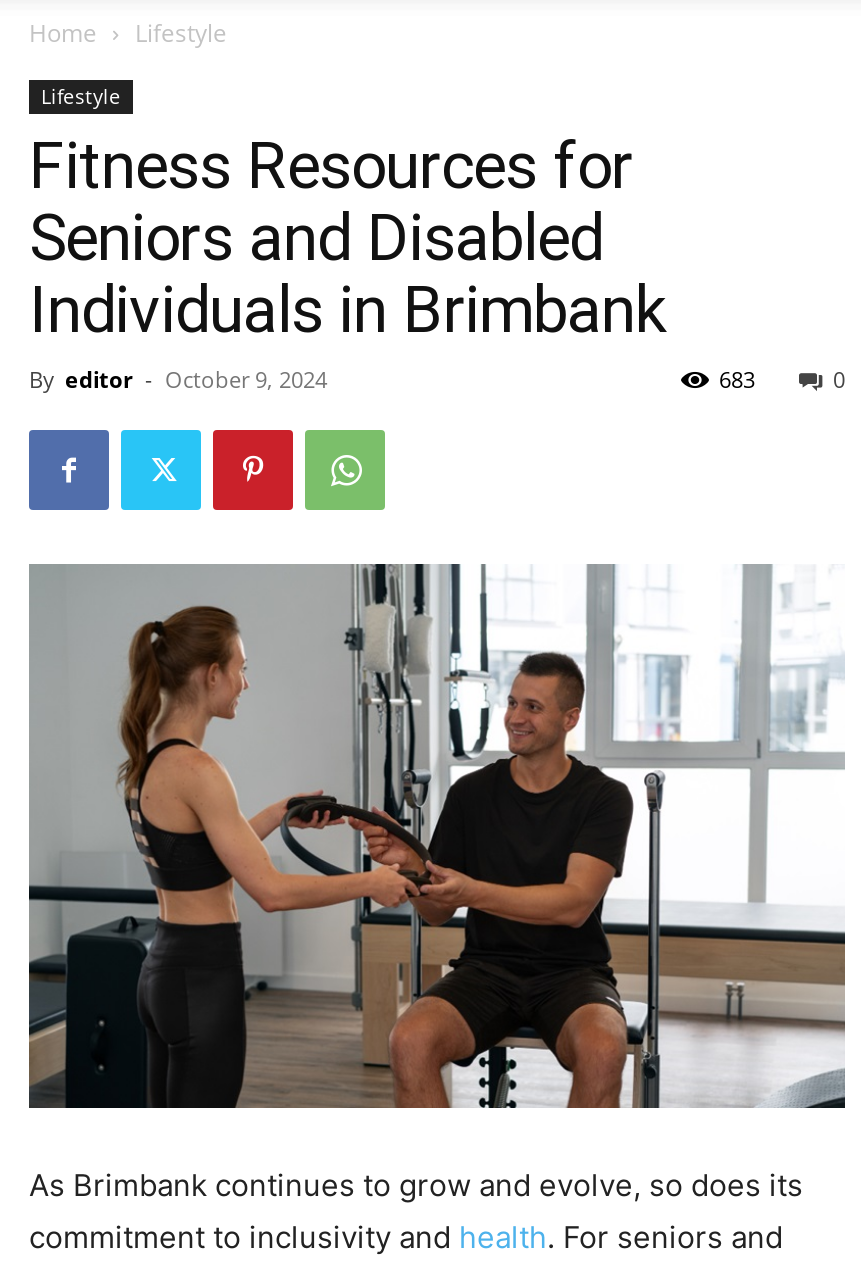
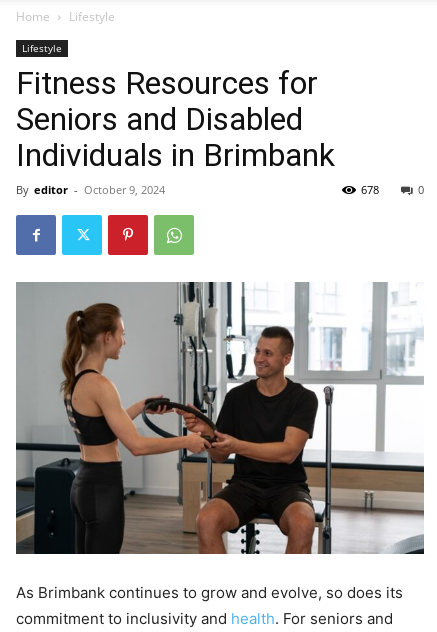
- 683
+ 678
